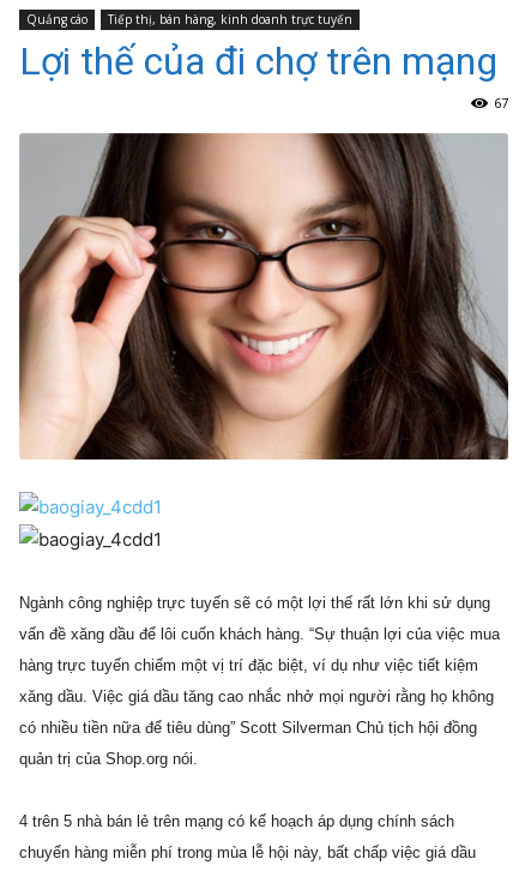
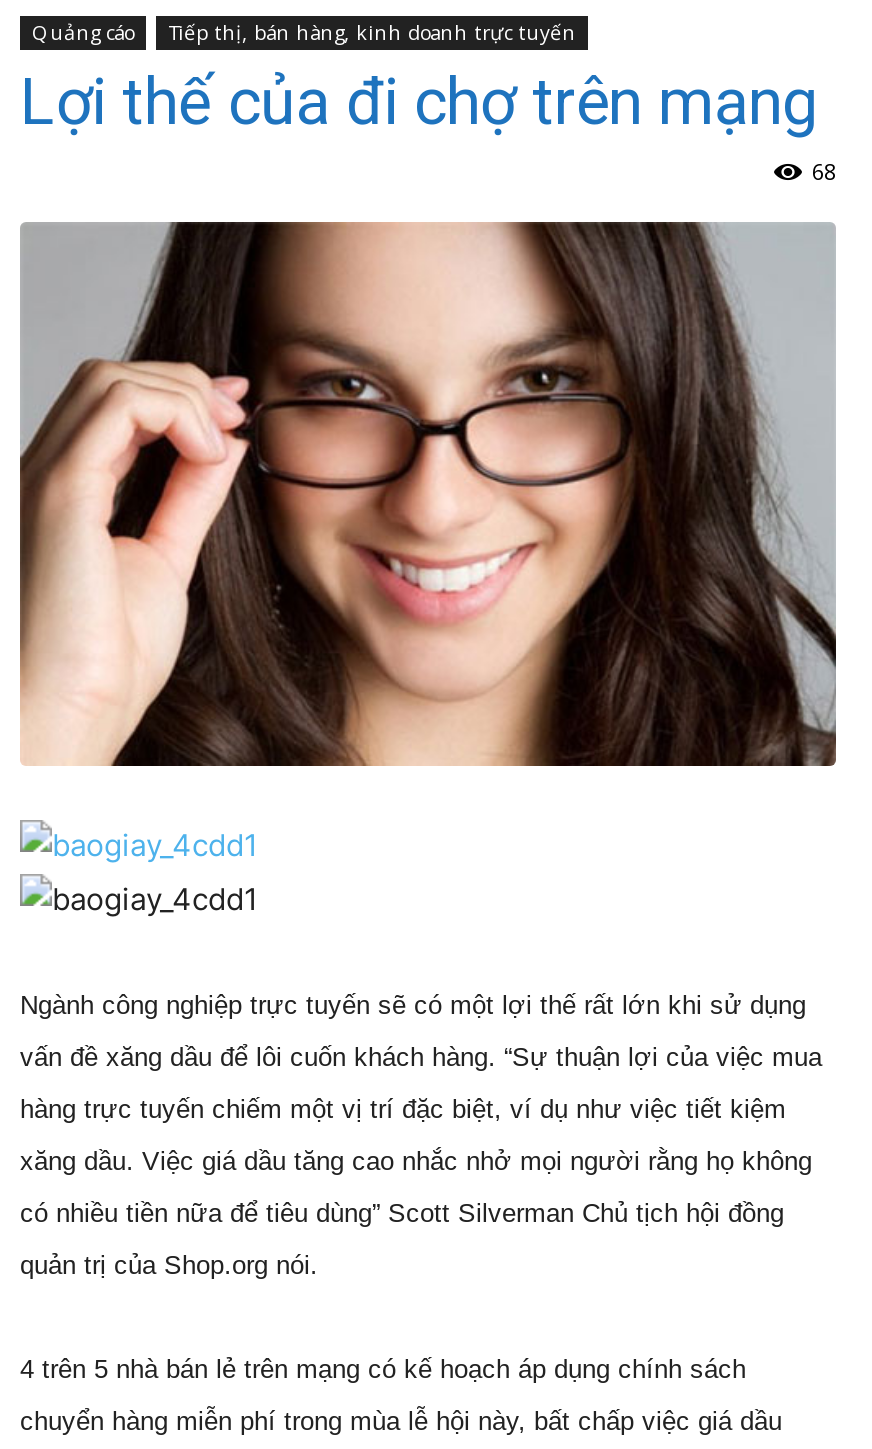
- 67
+ 68
